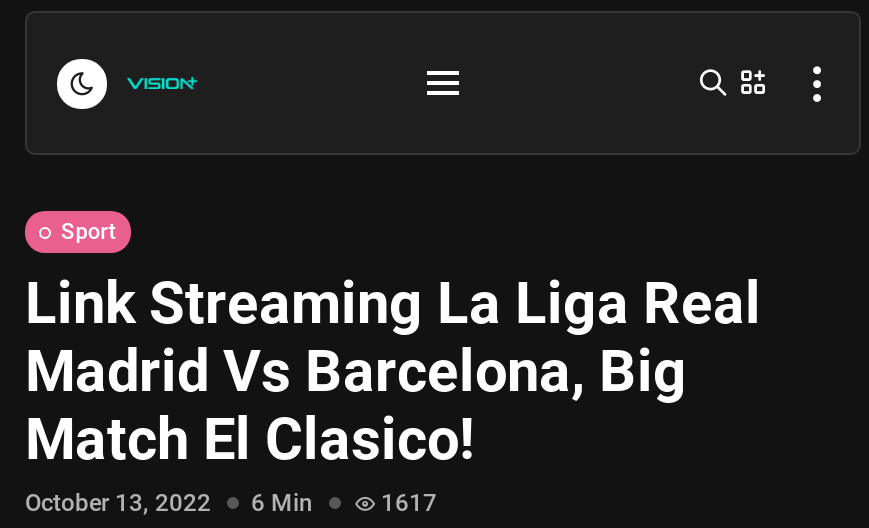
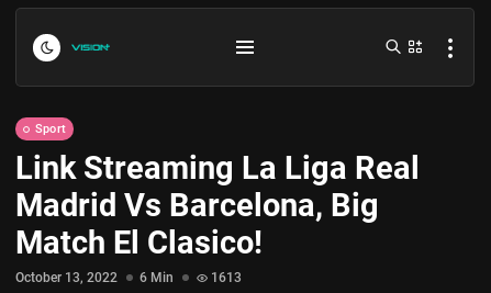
- 1617
+ 1613
